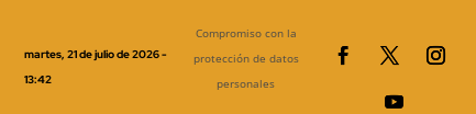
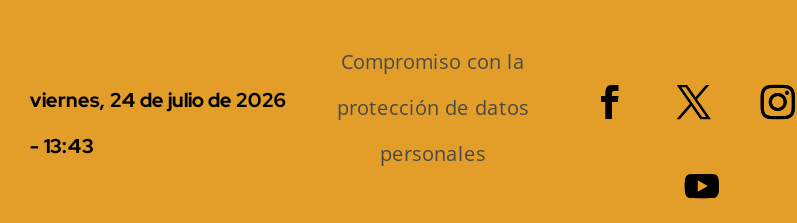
- martes, 21 de julio de 2026 -
+ viernes, 24 de julio de 2026

- 13:42
+ - 13:43
